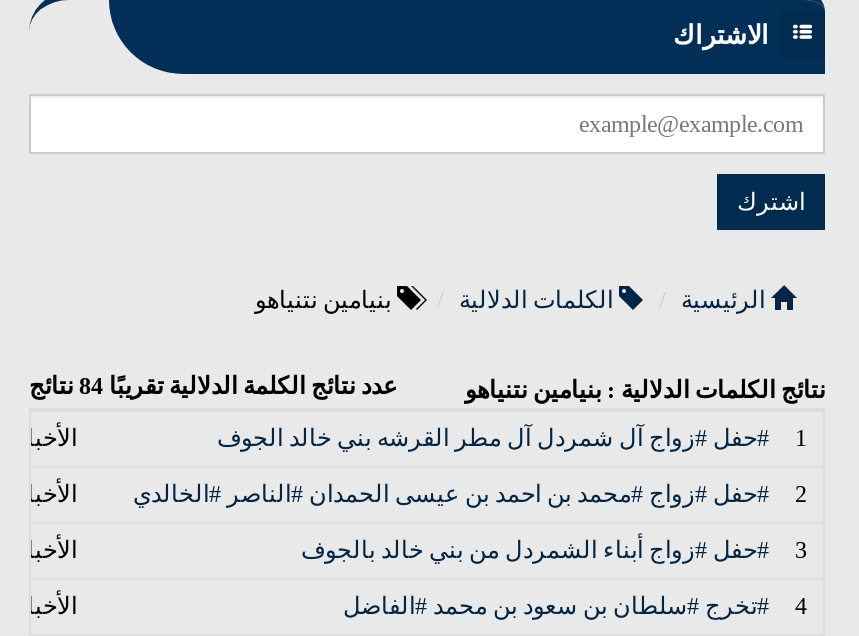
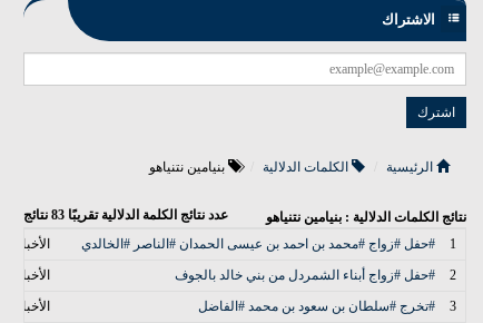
- عدد نتائج الكلمة الدلالية تقريبًا 84 نتائج
+ عدد نتائج الكلمة الدلالية تقريبًا 83 نتائج

- #حفل #زواج آل شمردل آل مطر القرشه بني خالد الجوف
- الأخبار
- 2

- 3 #حفل #زواج أبناء الشمردل من بني خالد بالجوف
+ 2 #حفل #زواج أبناء الشمردل من بني خالد بالجوف

- 4 #تخرج #سلطان بن سعود بن محمد #الفاضل
+ 3 #تخرج #سلطان بن سعود بن محمد #الفاضل
